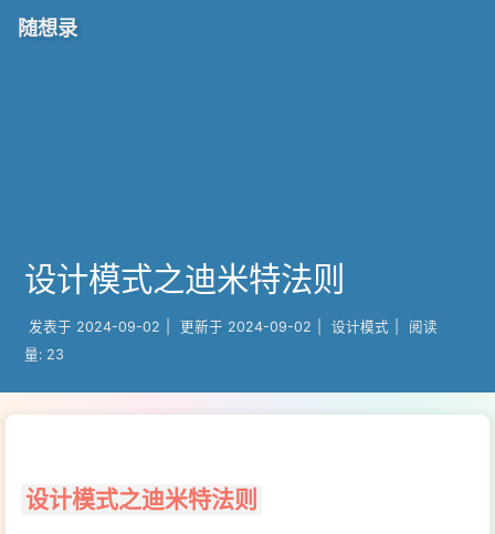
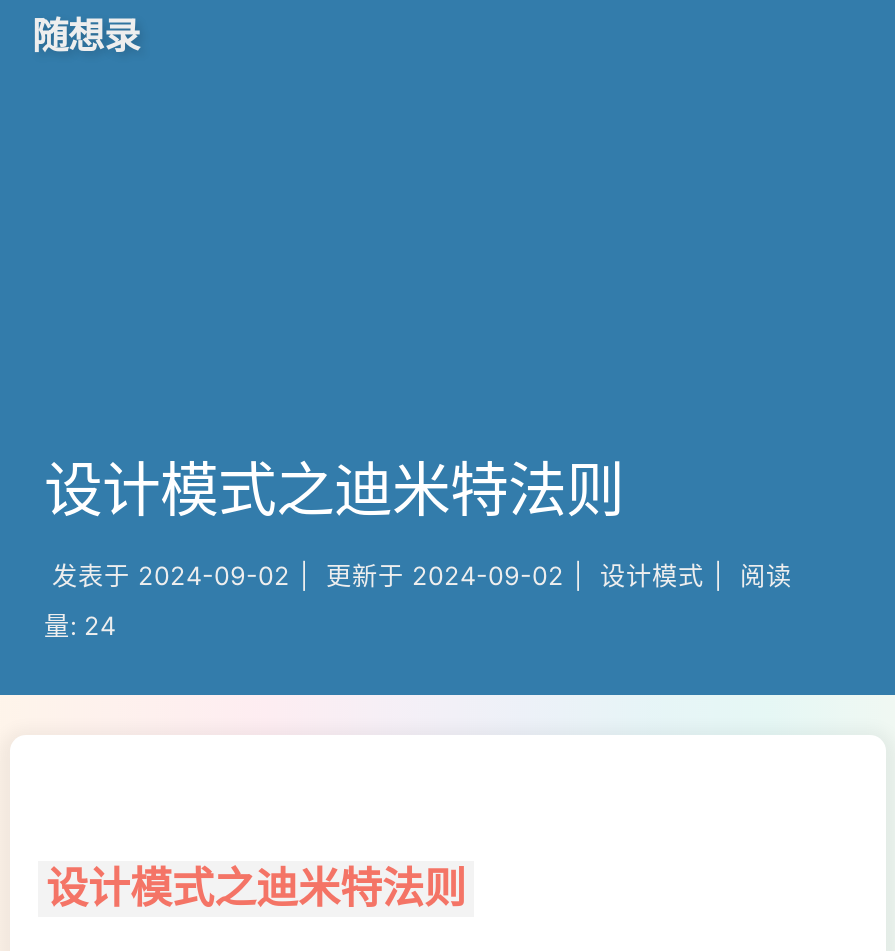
- 量: 23
+ 量: 24
